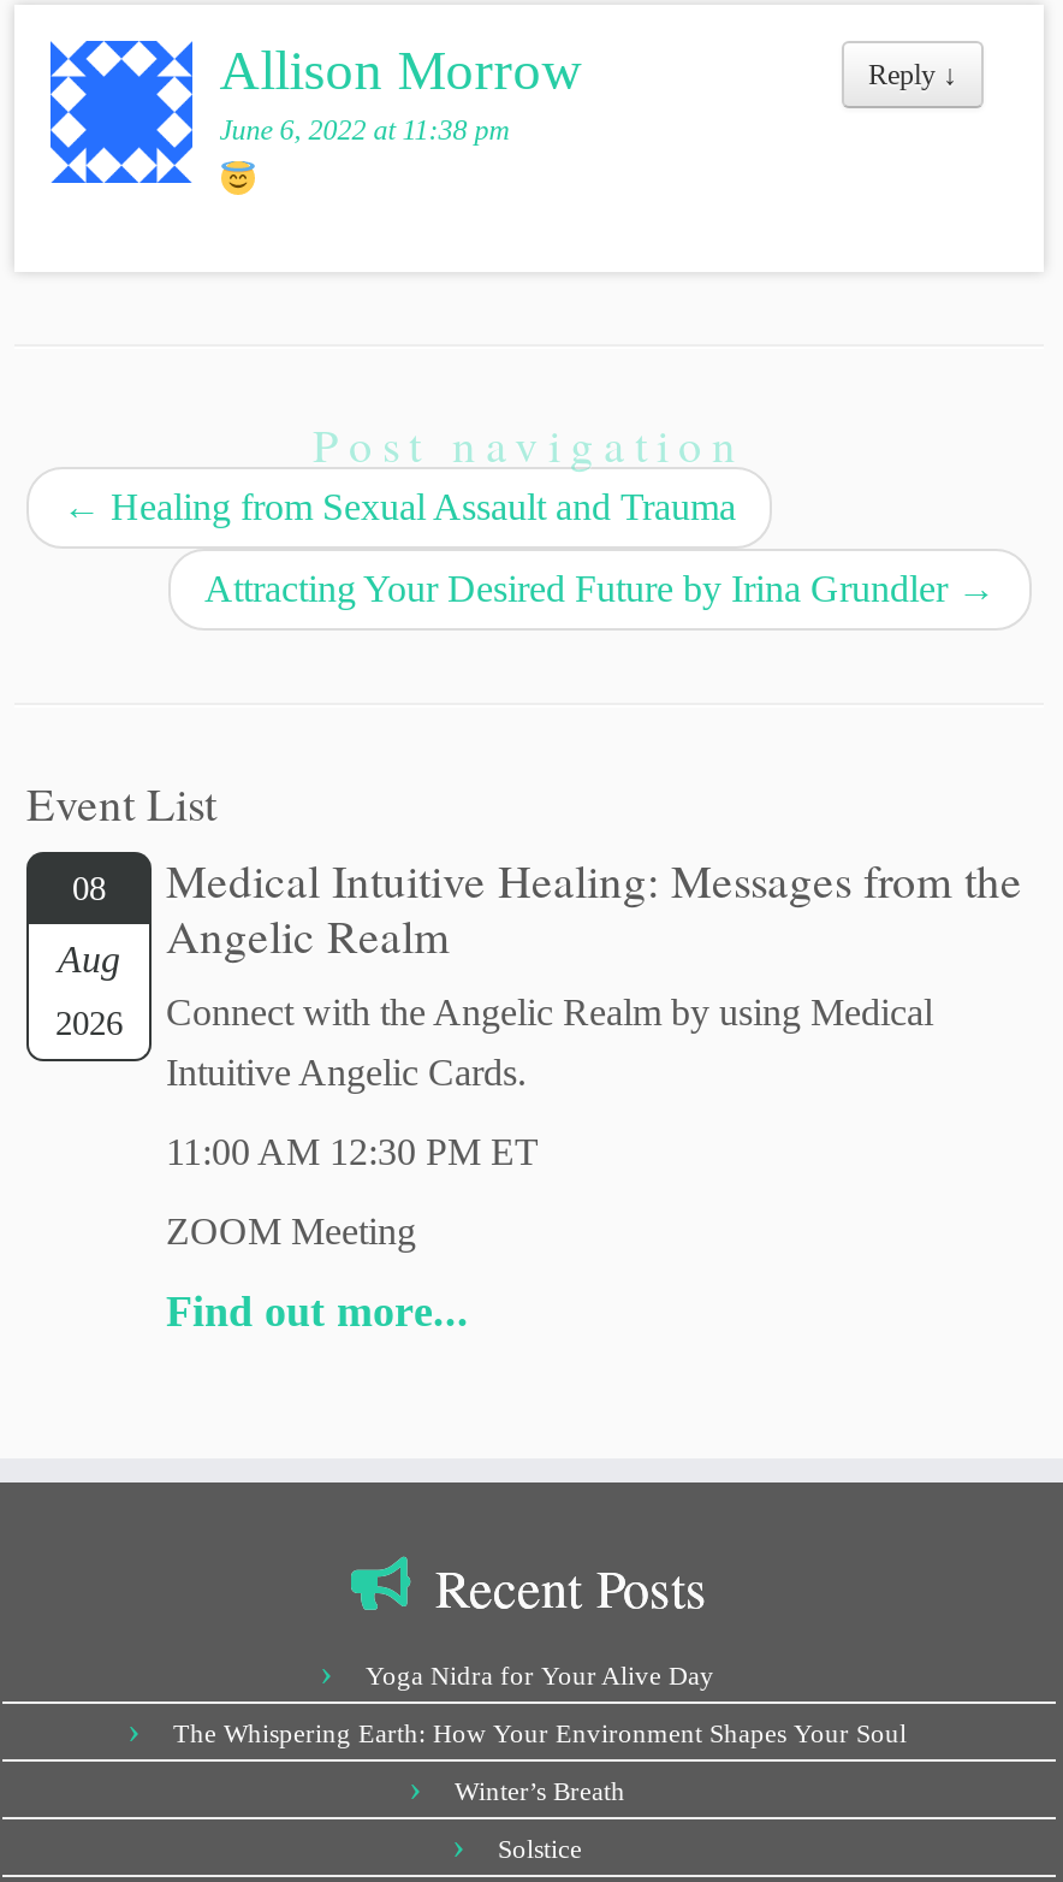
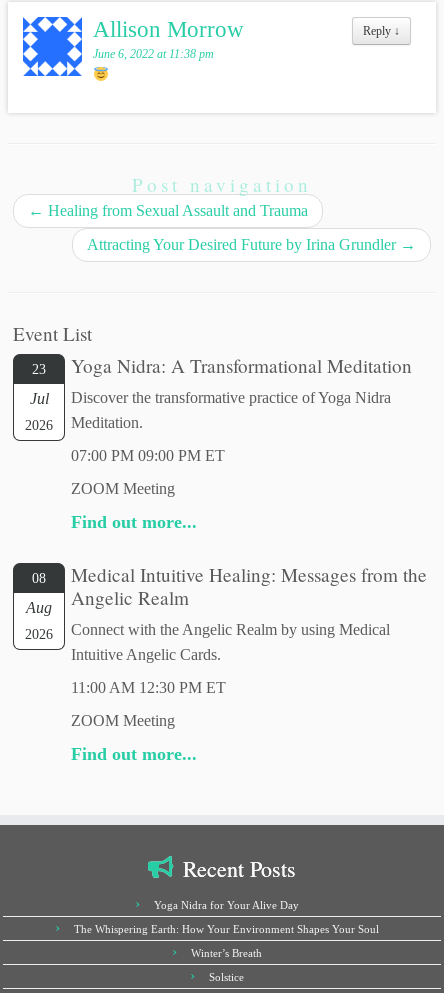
+ 23
+ Jul
+ 2026

+ Yoga Nidra: A Transformational Meditation
+ Discover the transformative practice of Yoga Nidra
+ Meditation.
+ 07:00 PM 09:00 PM ET
+ ZOOM Meeting
+ Find out more...
